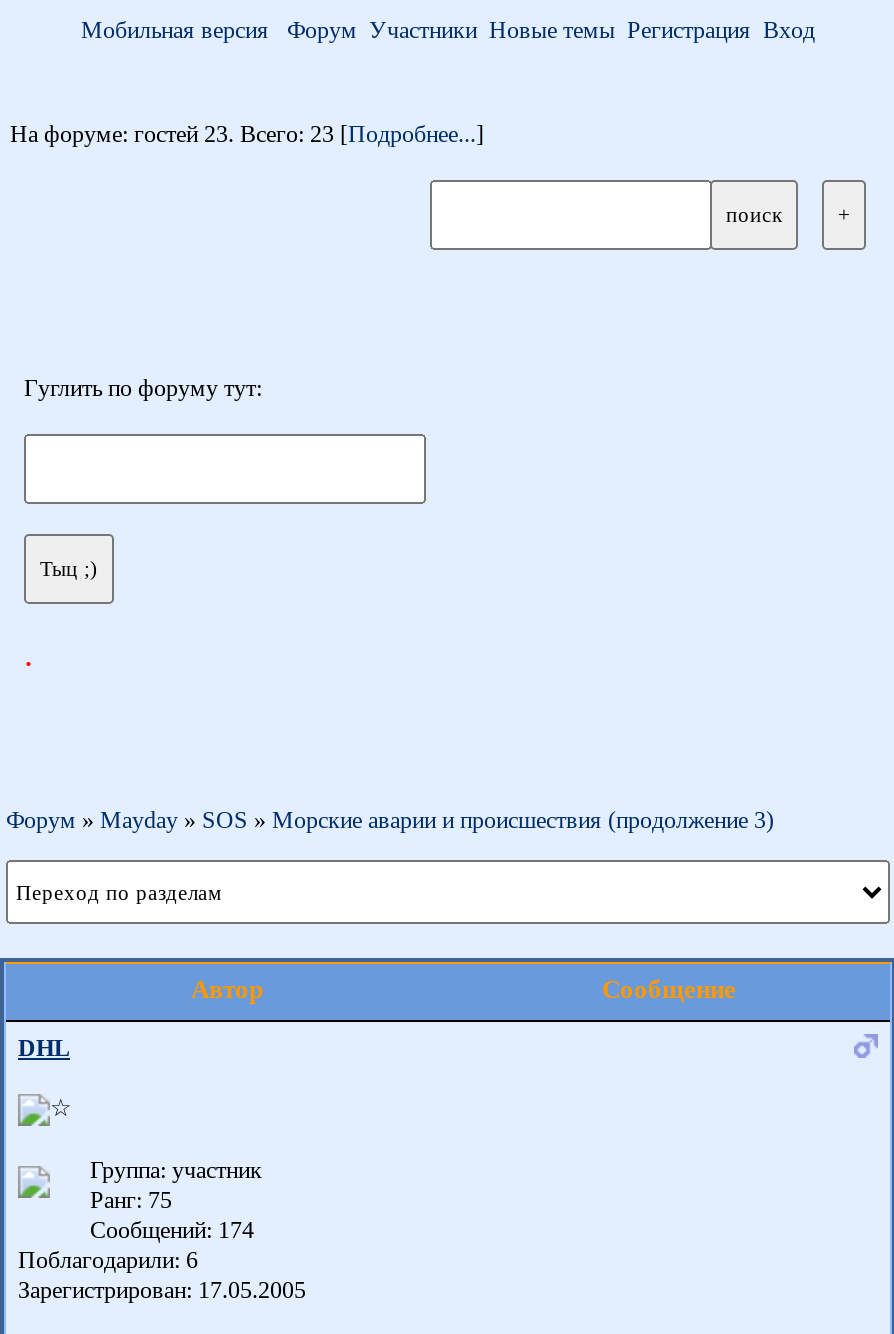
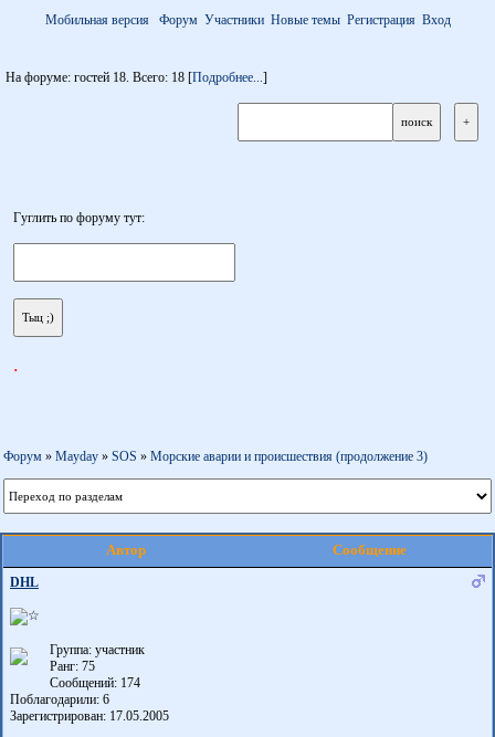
- На форуме: гостей 23. Всего: 23 [Подробнее...]
+ На форуме: гостей 18. Всего: 18 [Подробнее...]
